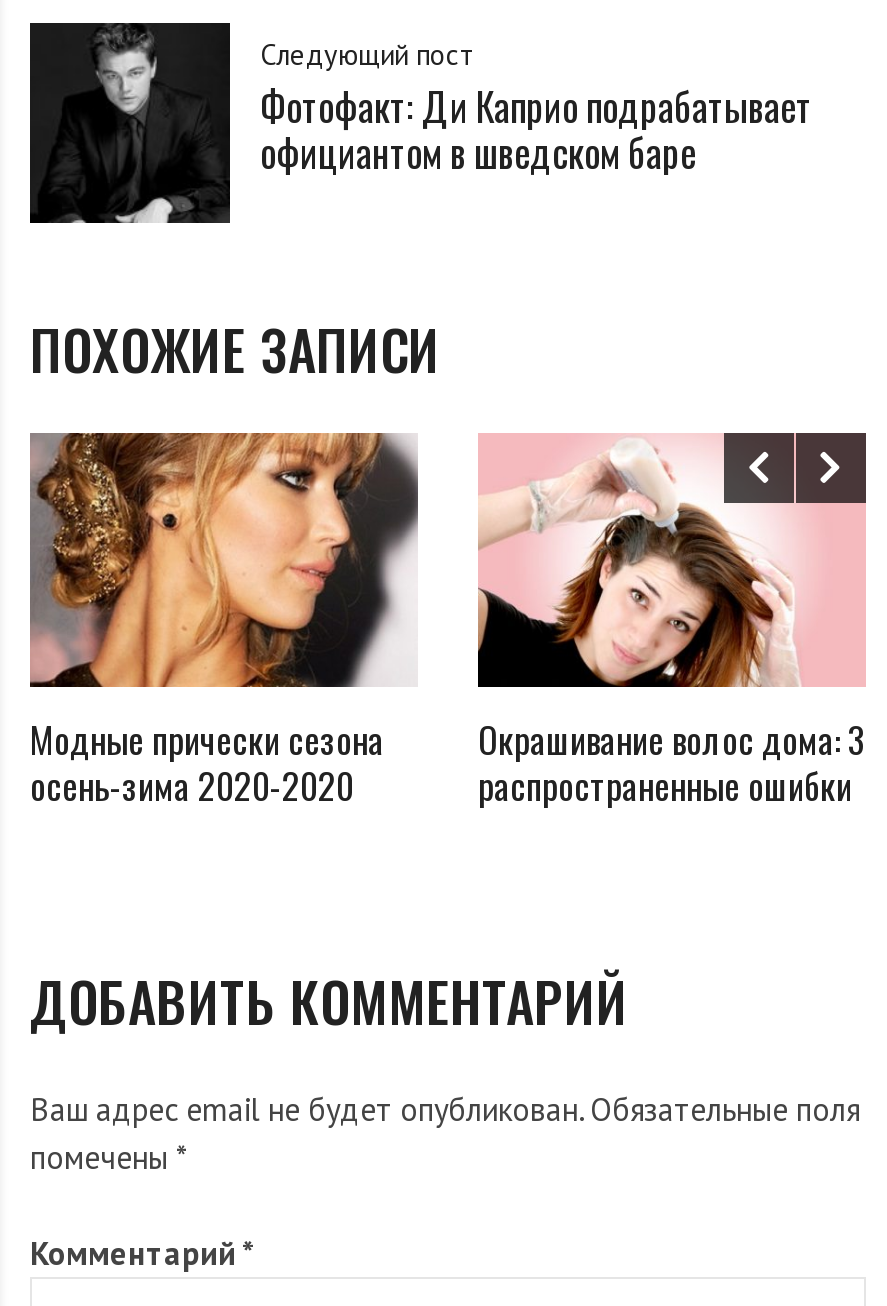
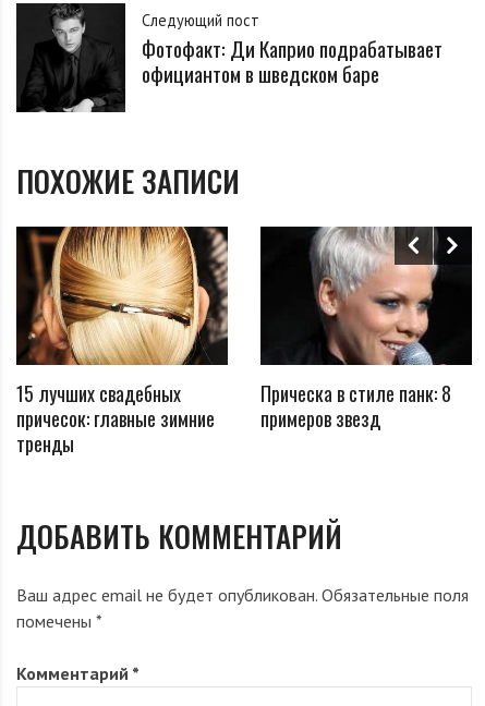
- [image]
- Модные прически сезона
- осень-зима 2020-2020
+ [image]
+ 15 лучших свадебных
+ причесок: главные зимние
+ тренды

- [image]
- Окрашивание волос дома: 3
- распространенные ошибки
+ [image]
+ Прическа в стиле панк: 8
+ примеров звезд
